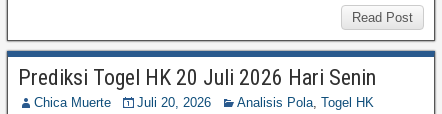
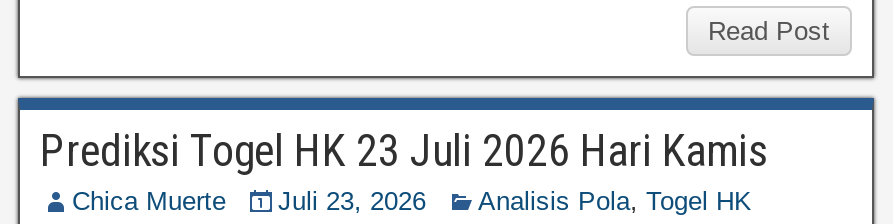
- Prediksi Togel HK 20 Juli 2026 Hari Senin
+ Prediksi Togel HK 23 Juli 2026 Hari Kamis

- Chica Muerte Juli 20, 2026 Analisis Pola, Togel HK
+ Chica Muerte Juli 23, 2026 Analisis Pola, Togel HK
